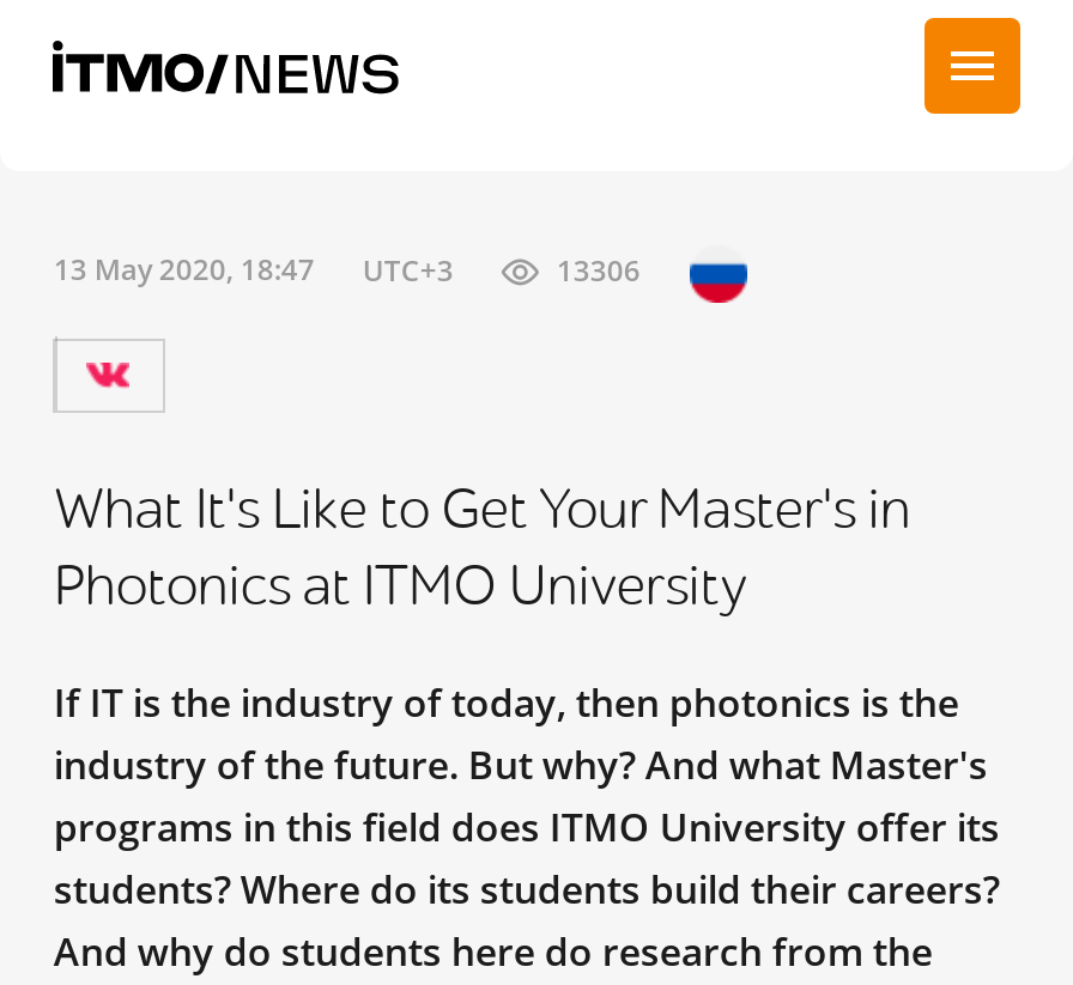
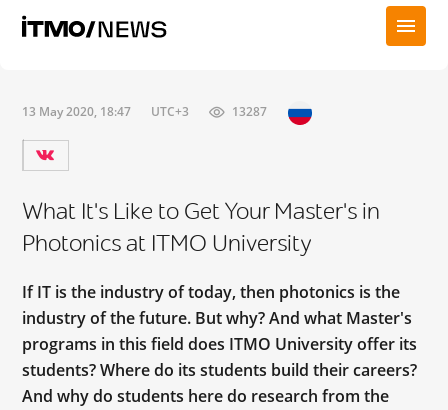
- 13306
+ 13287
